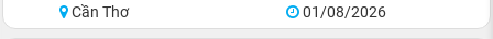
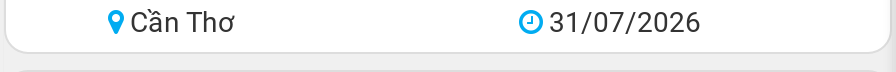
- 01/08/2026
+ 31/07/2026
